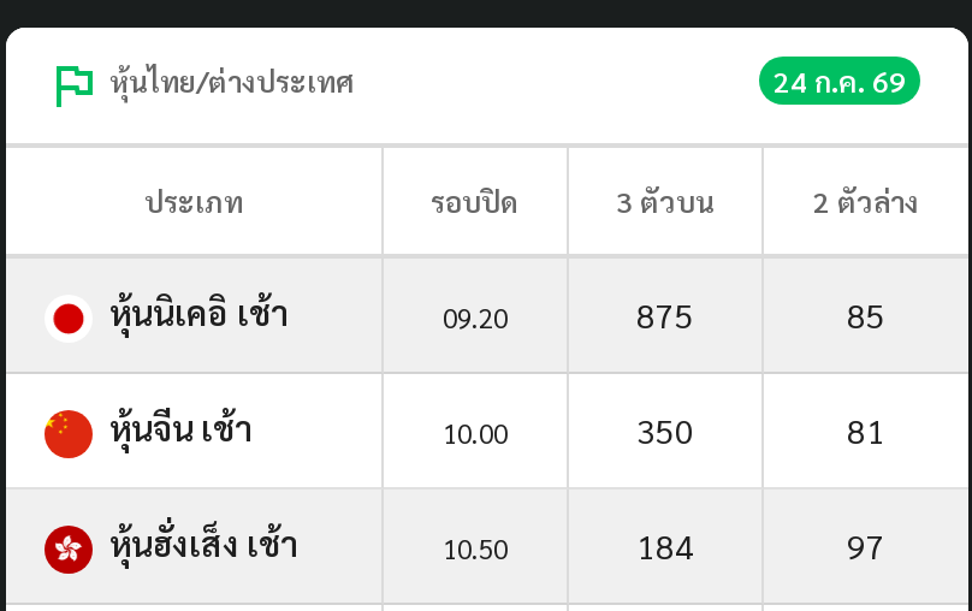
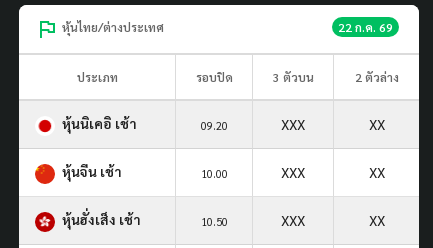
- 24 ก.ค. 69
+ 22 ก.ค. 69

- 875
- 85
+ XXX
+ XX

- 350
- 81
+ XXX
+ XX

- 184
- 97
+ XXX
+ XX
